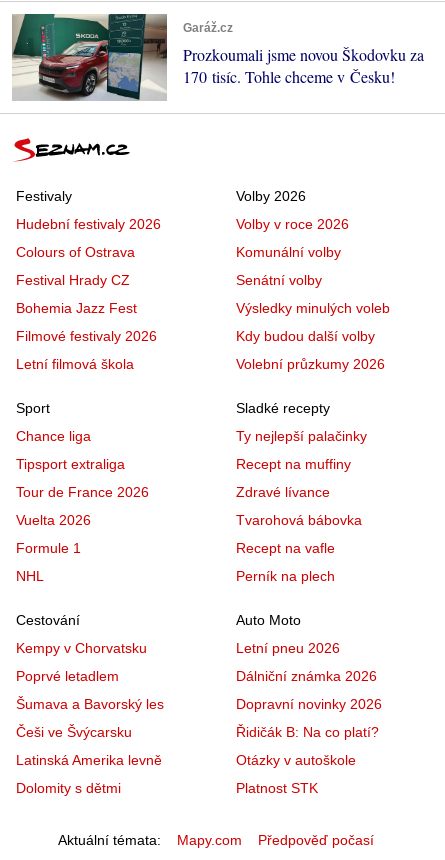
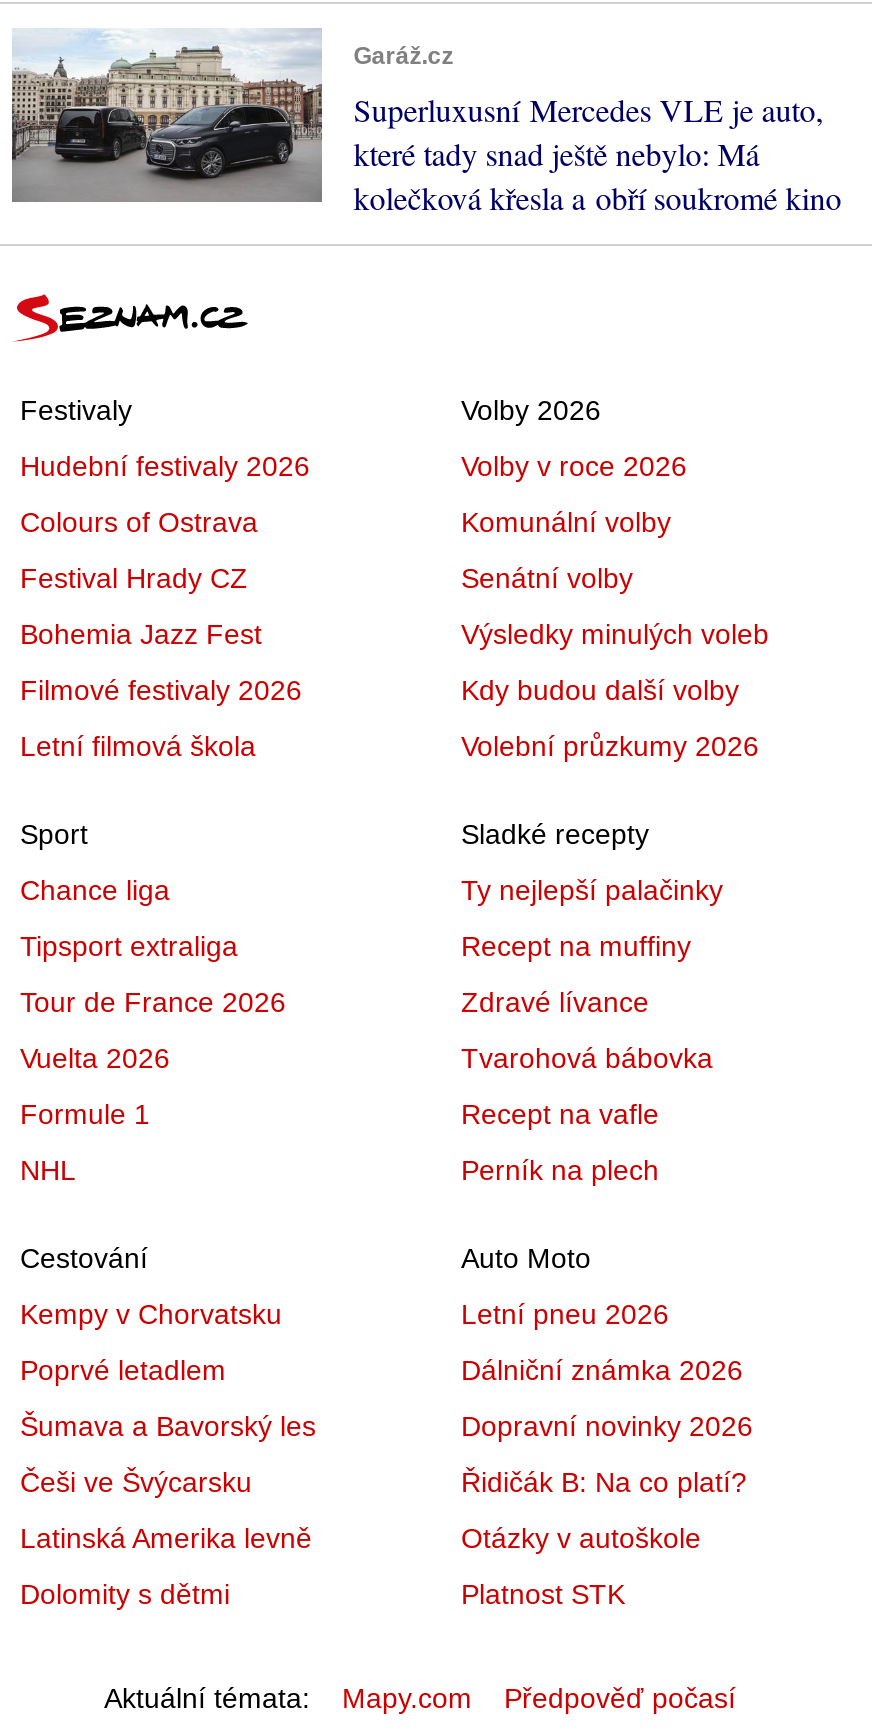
- [image]
- Prozkoumali jsme novou Škodovku za
- 170 tisíc. Tohle chceme v Česku!
+ [image]
+ Superluxusní Mercedes VLE je auto,
+ které tady snad ještě nebylo: Má
+ kolečková křesla a obří soukromé kino
